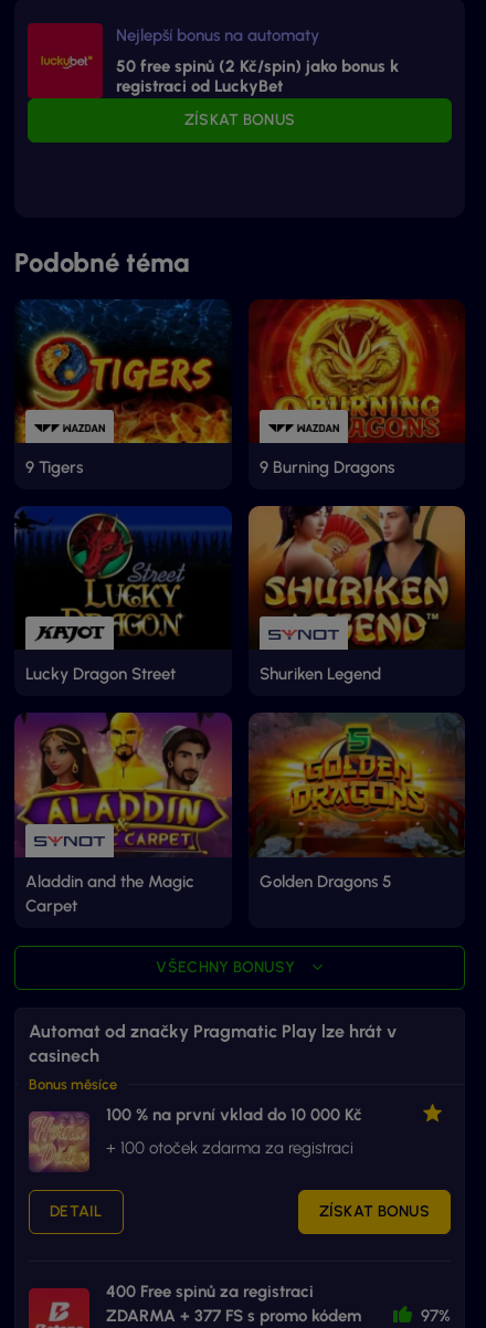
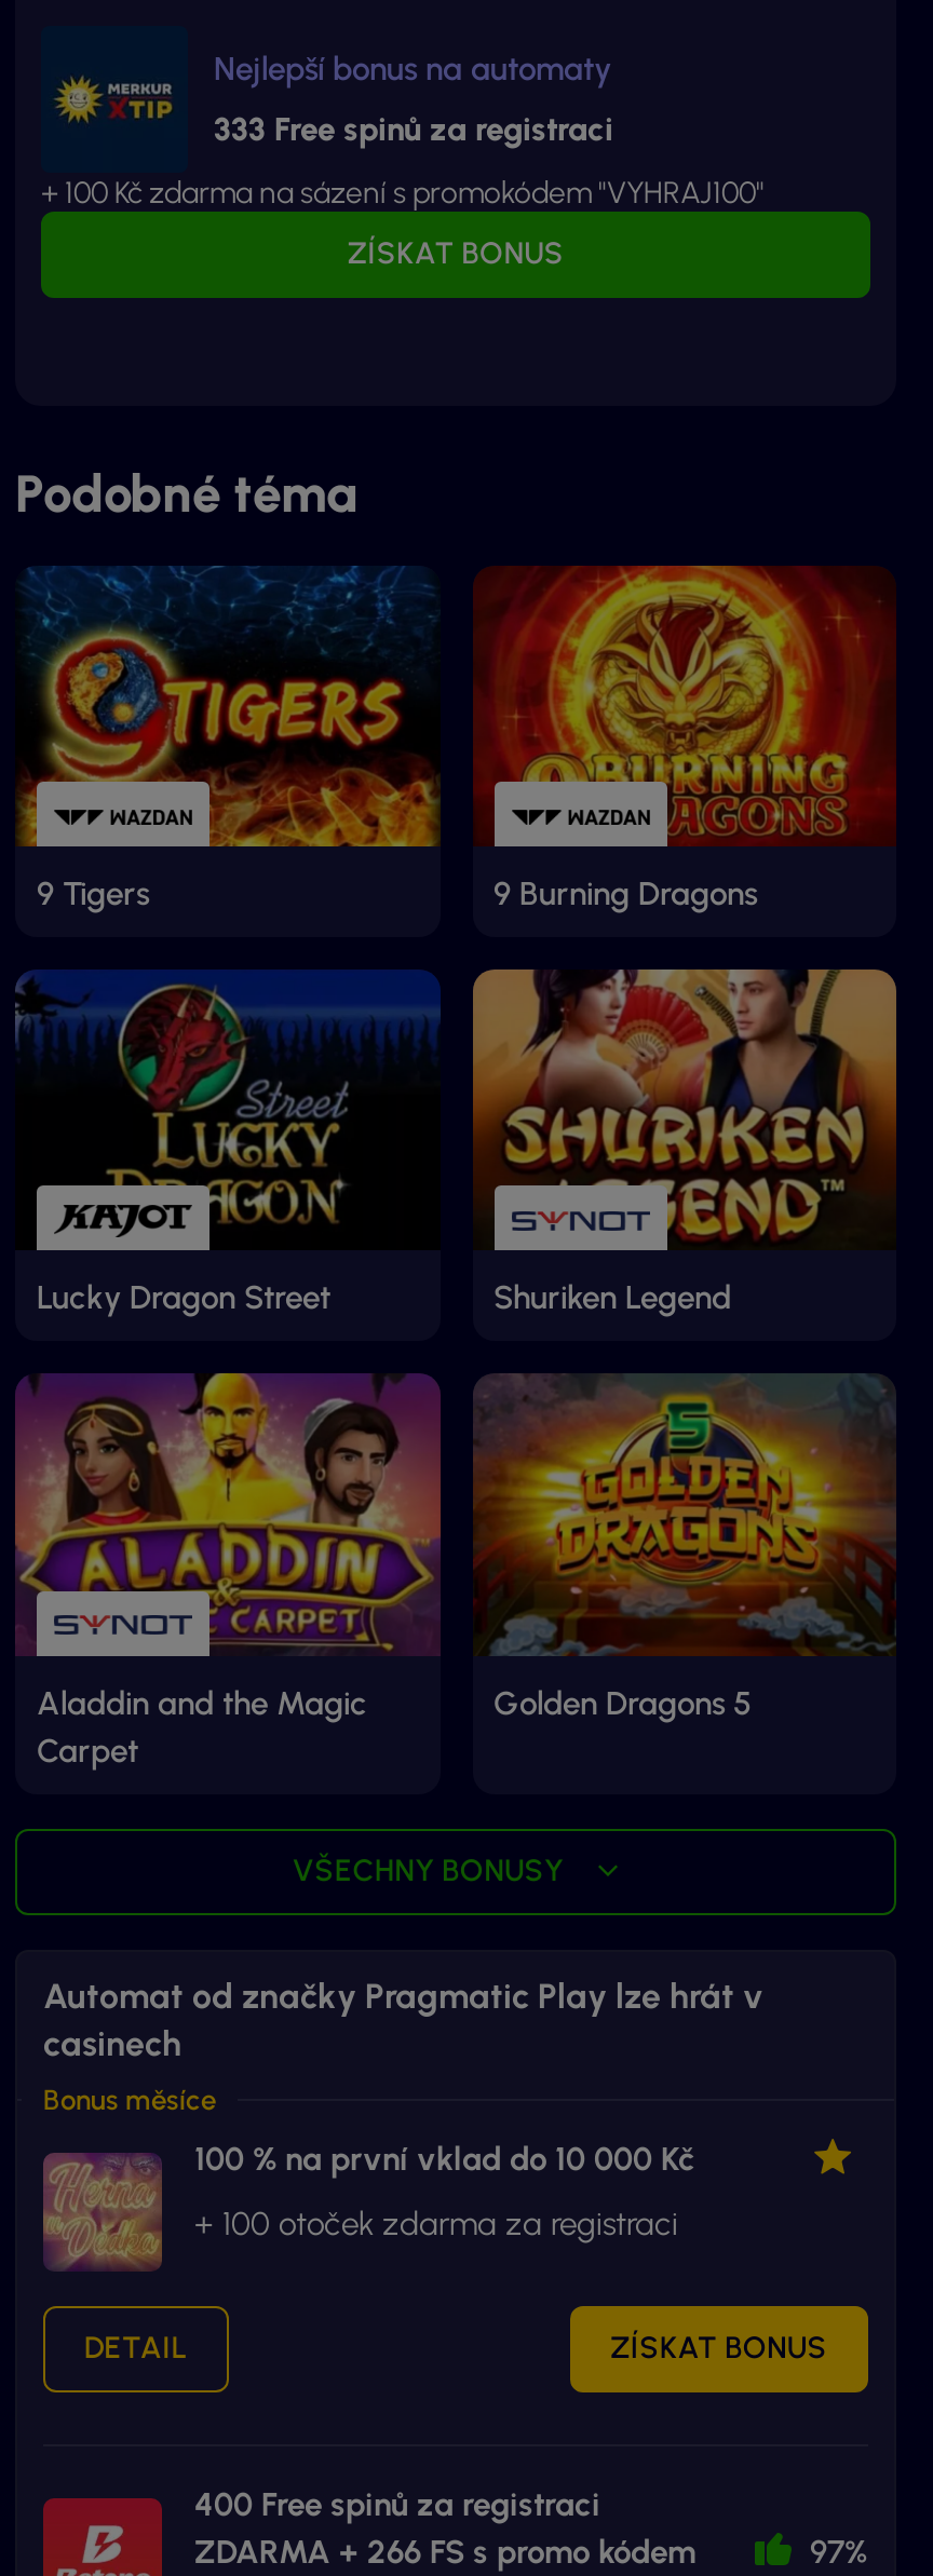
- [image]
- 50 free spinů (2 Kč/spin) jako bonus k
- registraci od LuckyBet
+ [image]
+ 333 Free spinů za registraci
+ + 100 Kč zdarma na sázení s promokódem "VYHRAJ100"

- ZDARMA + 377 FS s promo kódem
+ ZDARMA + 266 FS s promo kódem
